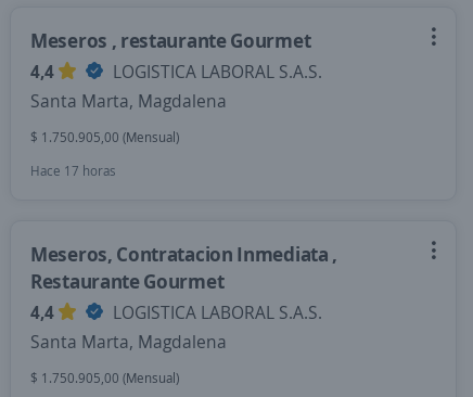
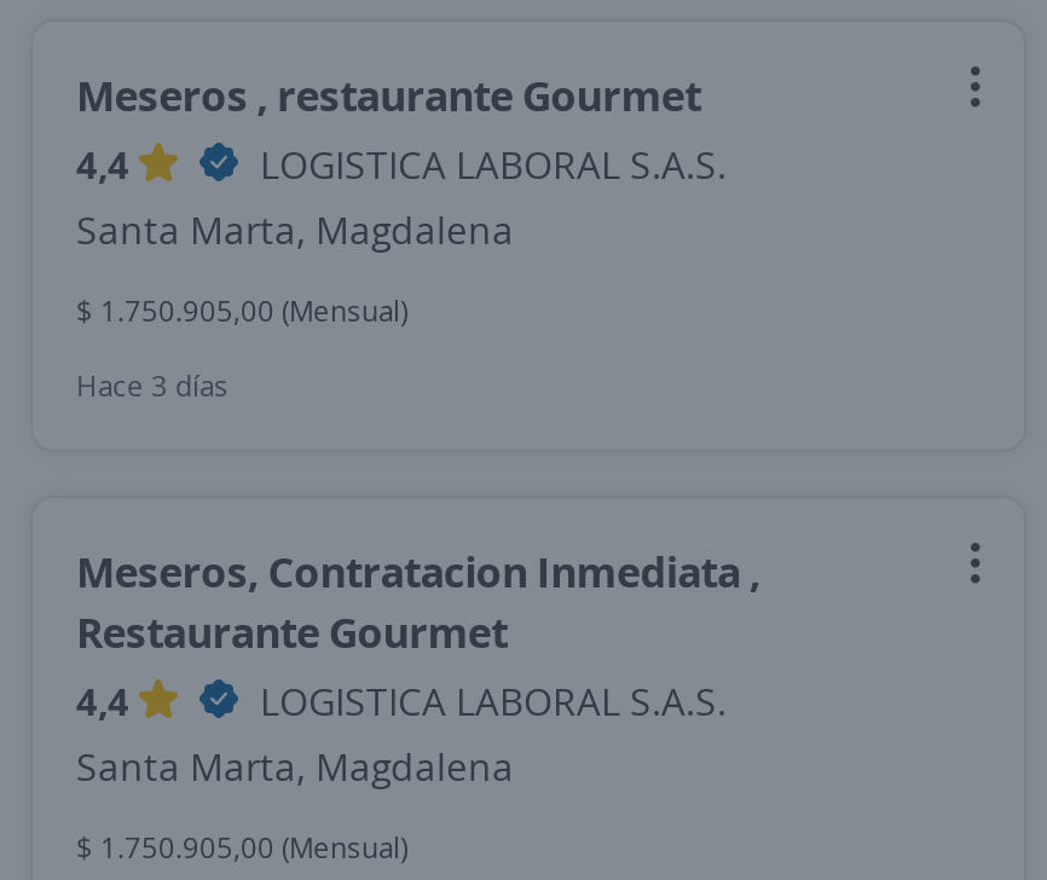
- Hace 17 horas
+ Hace 3 días
